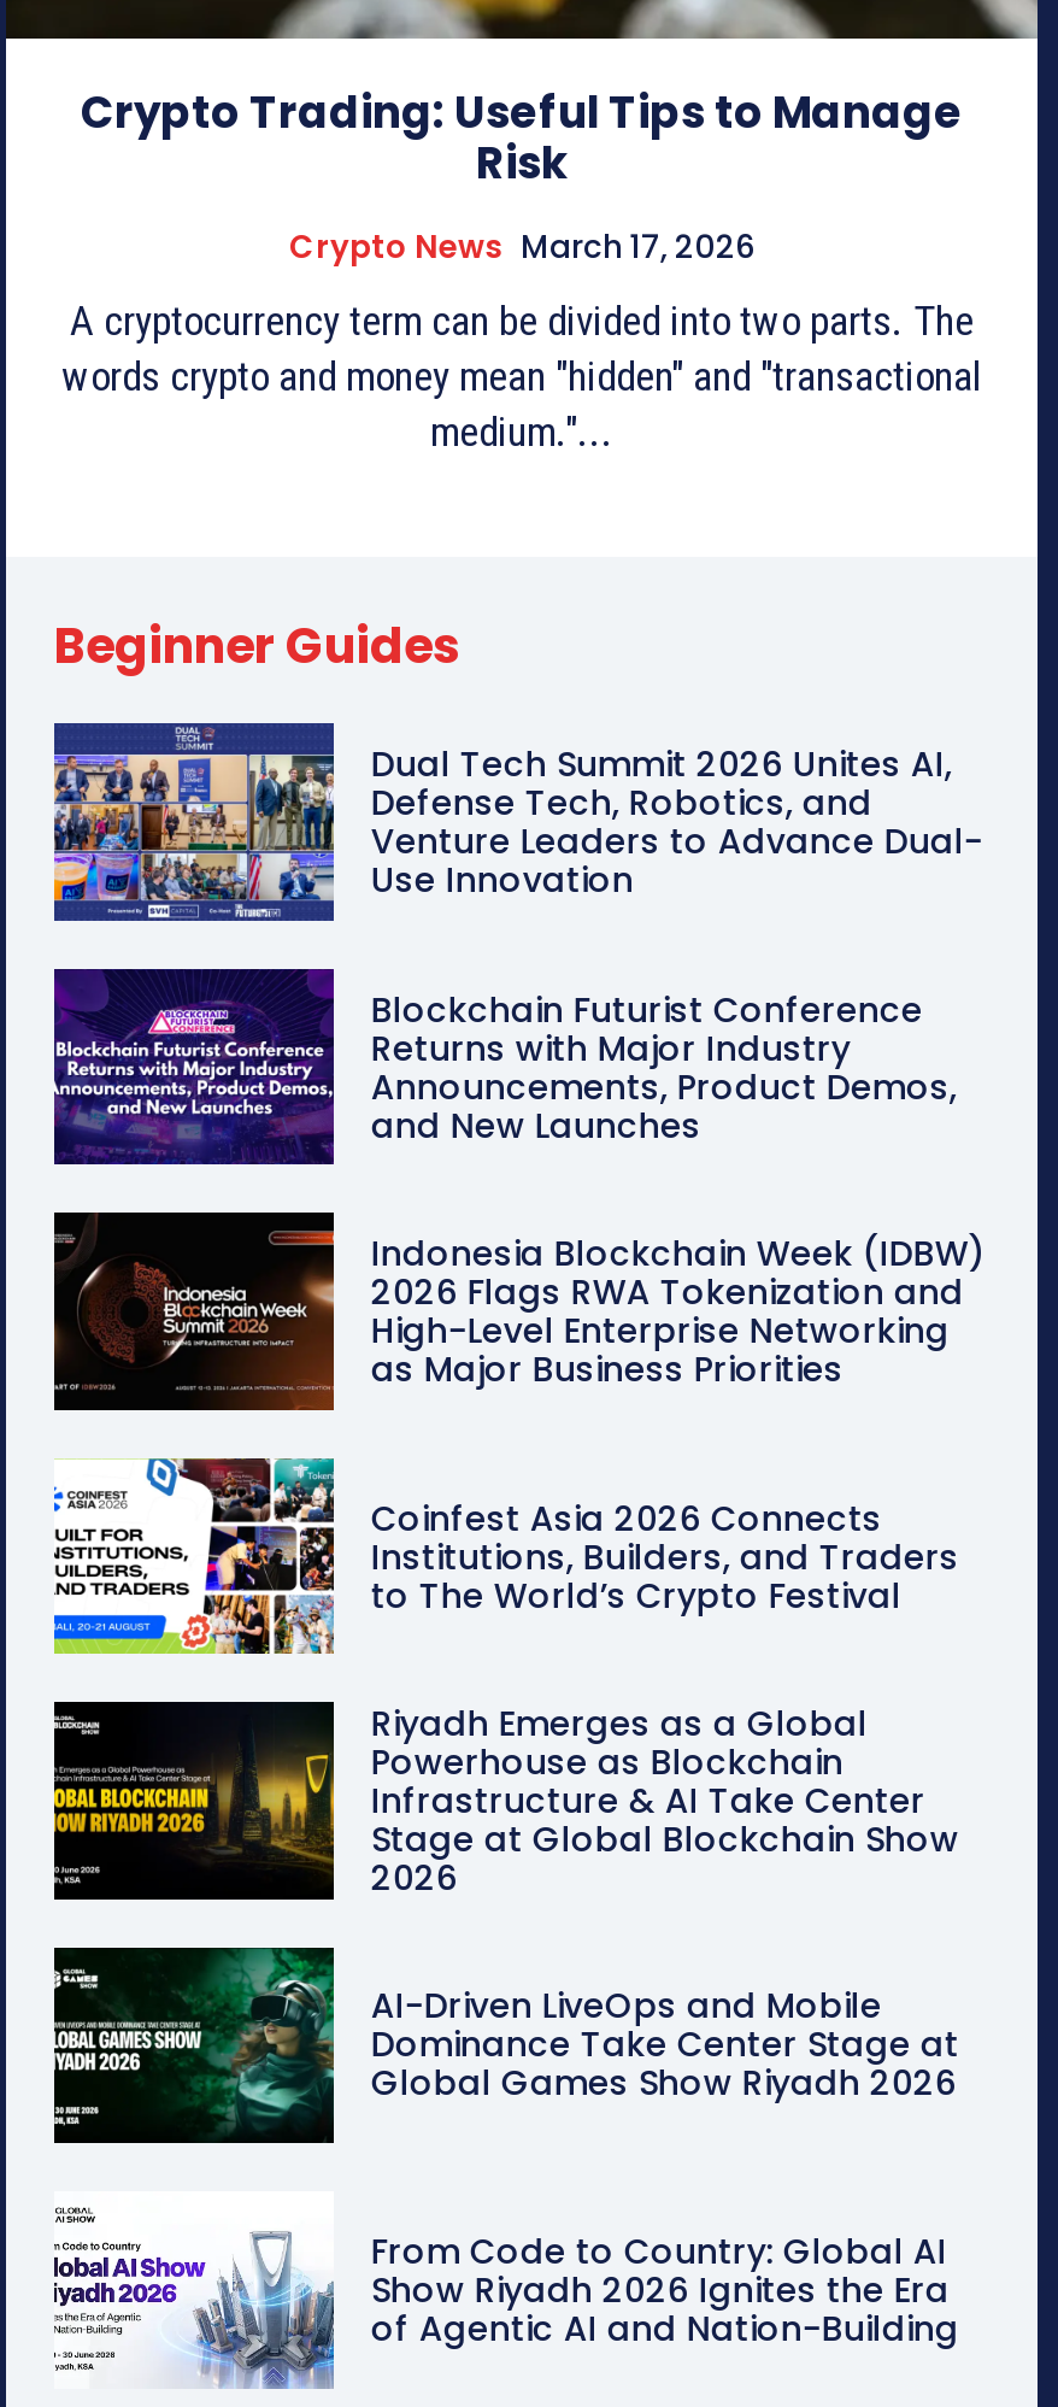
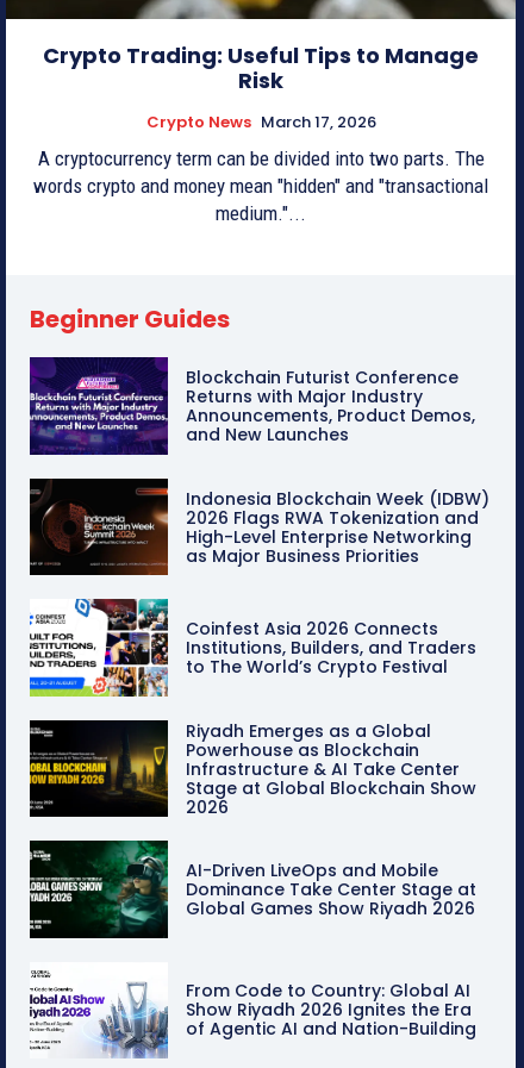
- [image]
- Dual Tech Summit 2026 Unites AI,
- Defense Tech, Robotics, and
- Venture Leaders to Advance Dual-
- Use Innovation
